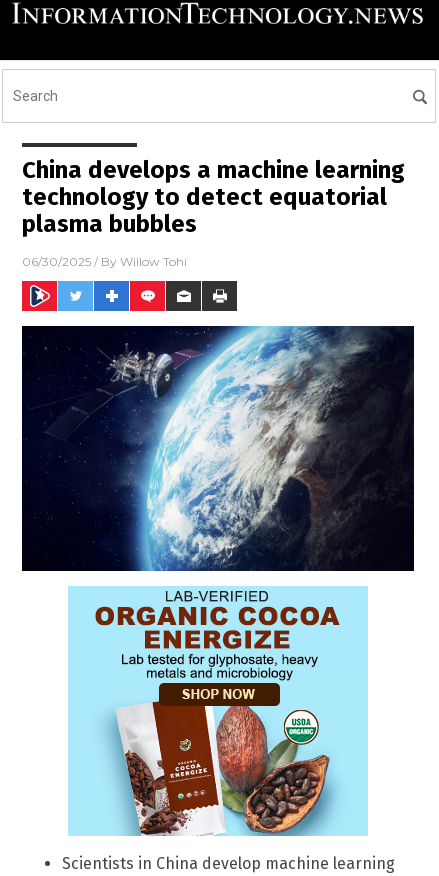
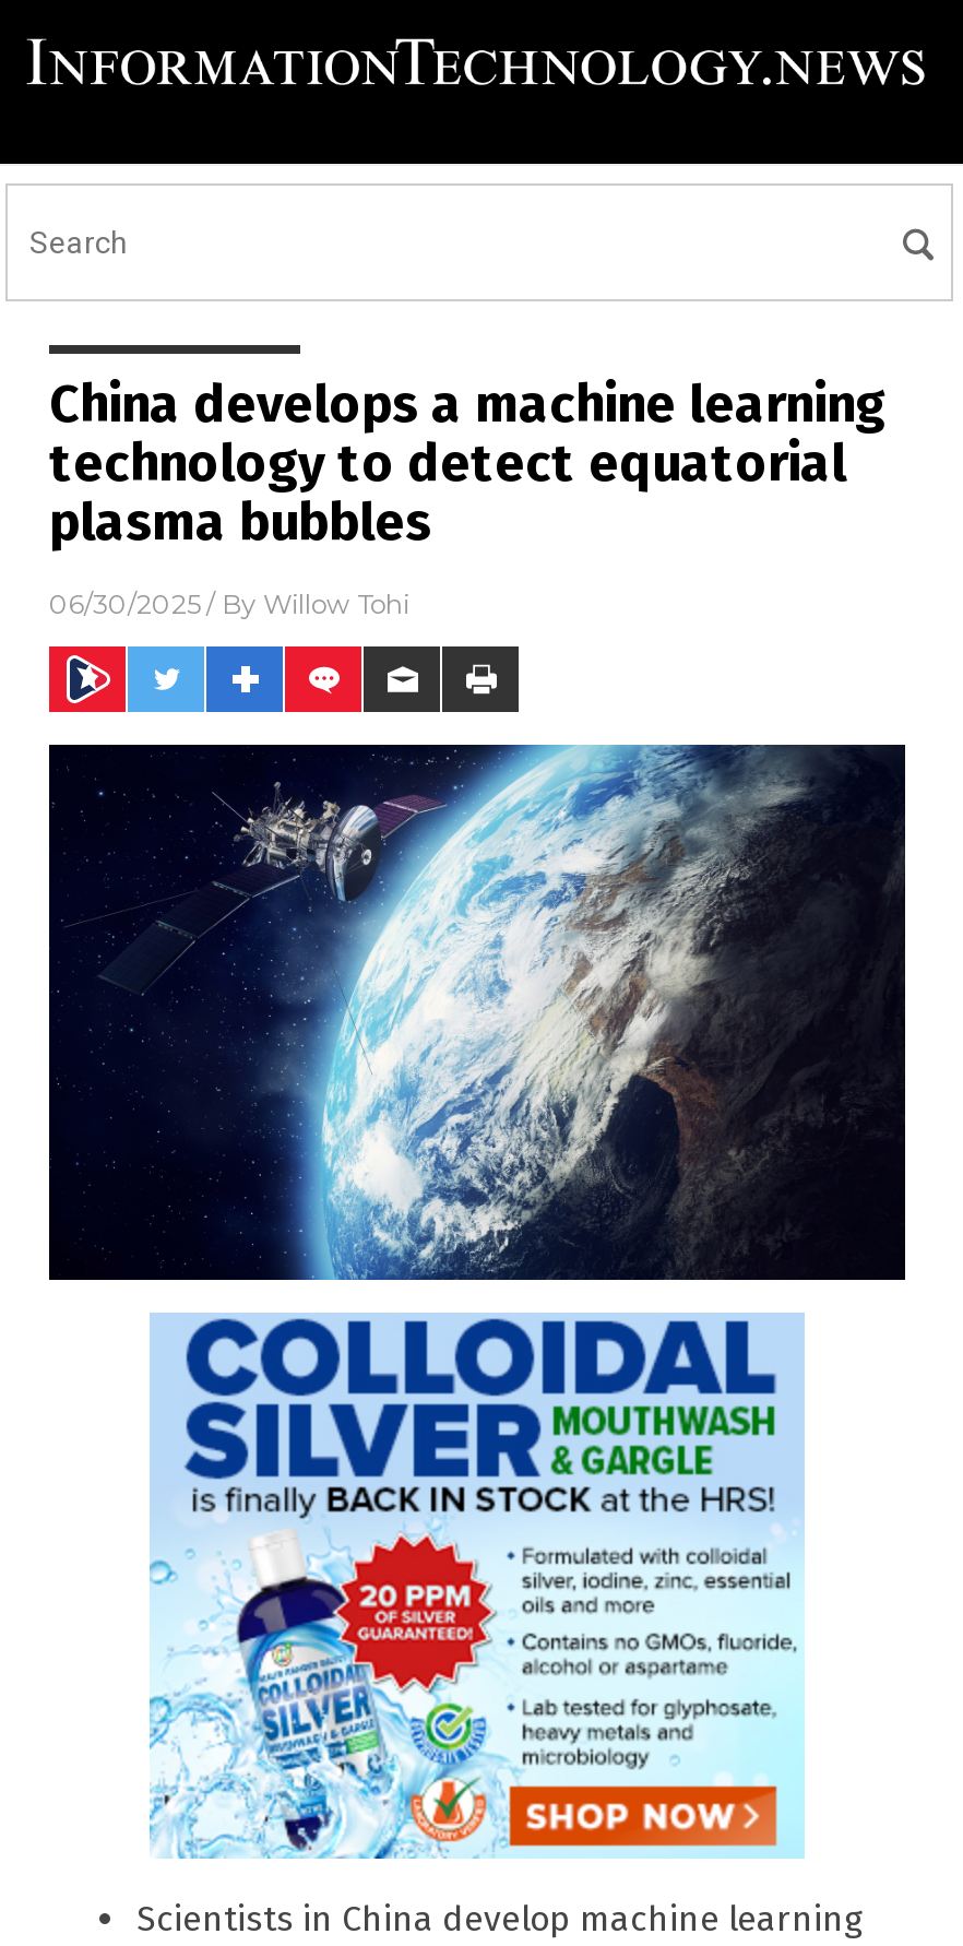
- [image]
+ [image]
